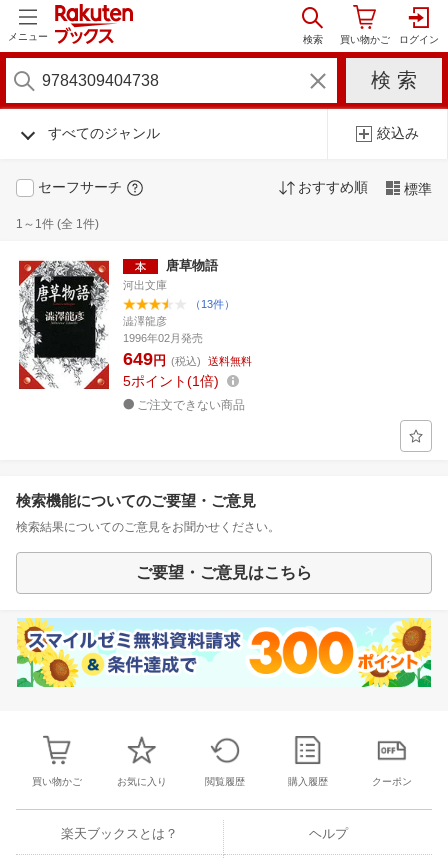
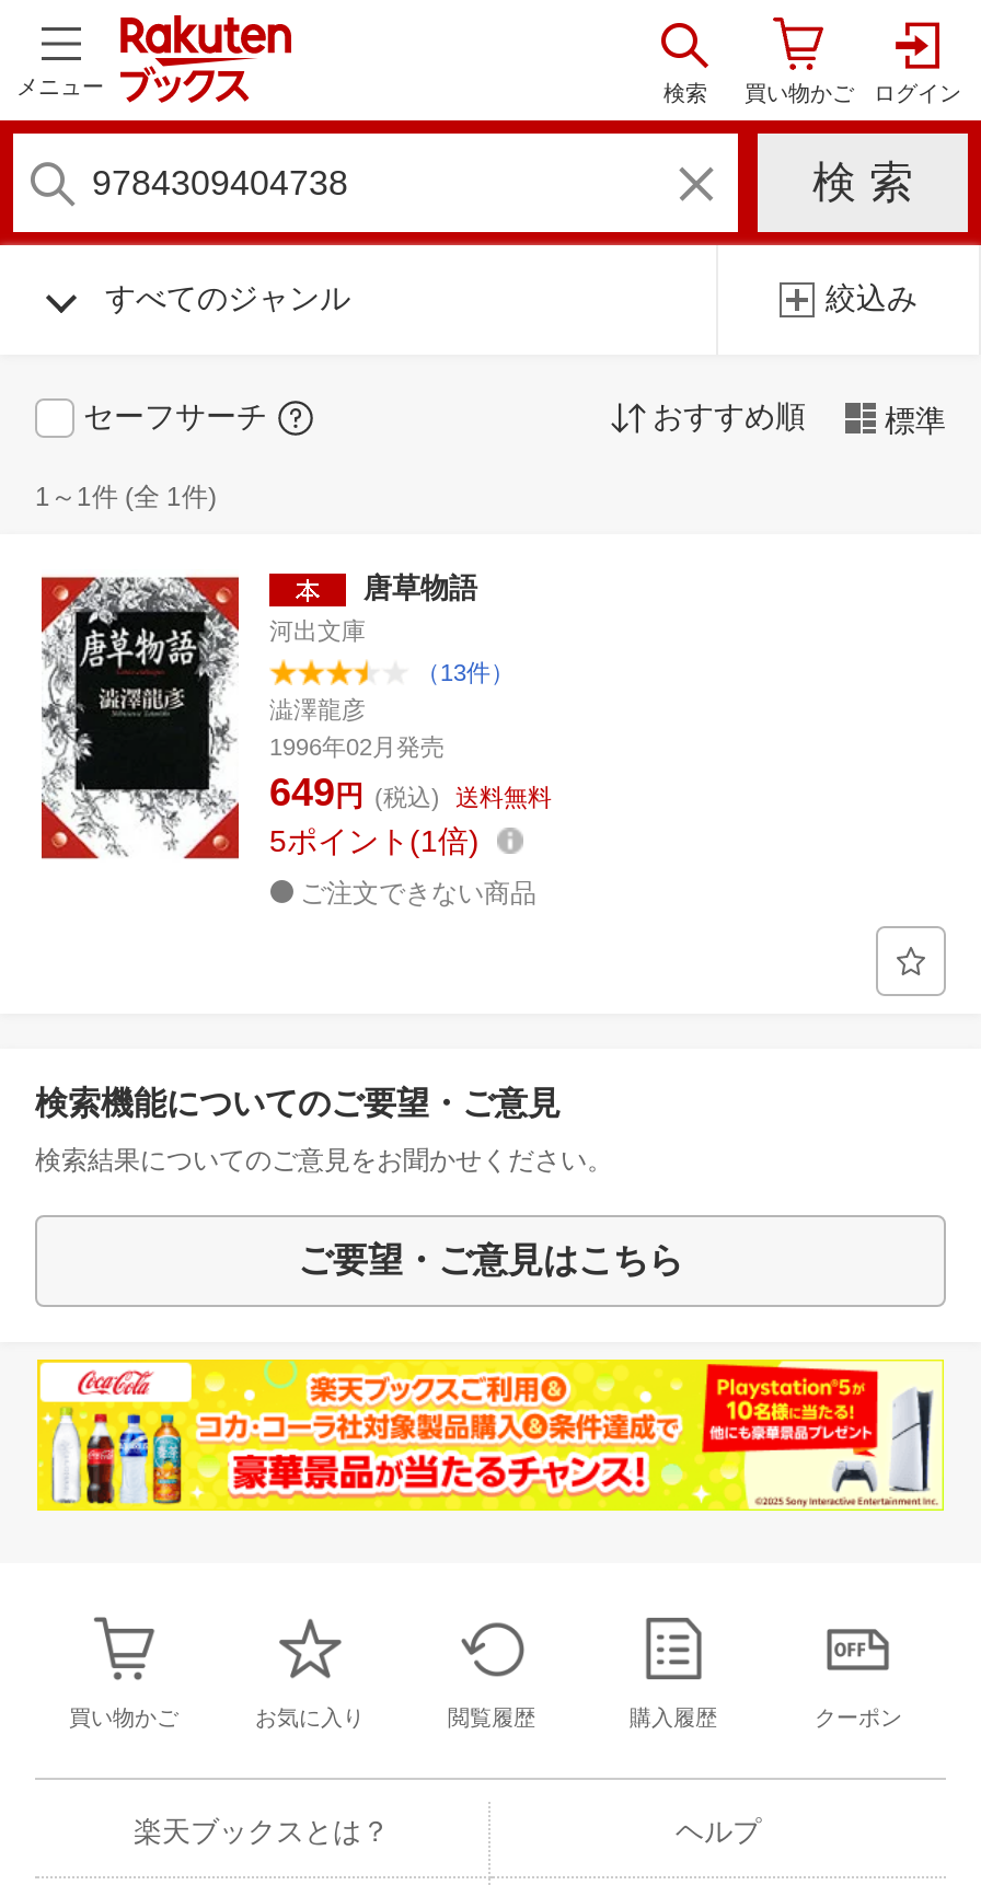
- [image]
+ [image]
